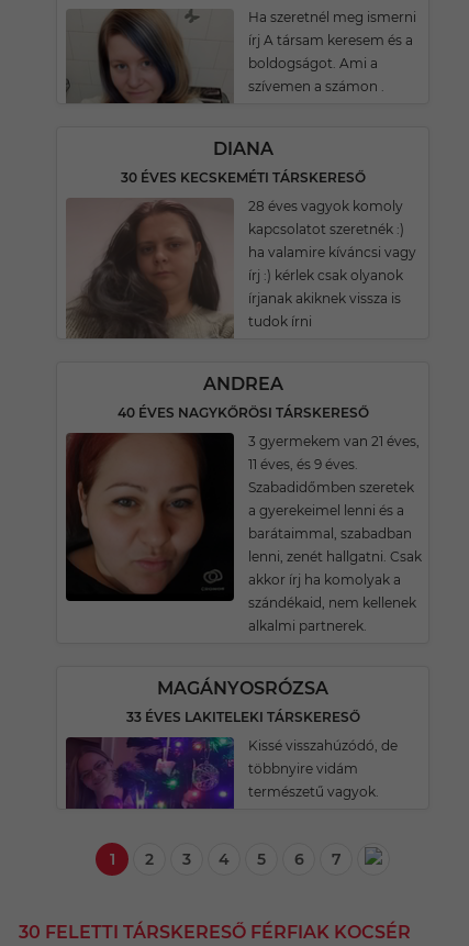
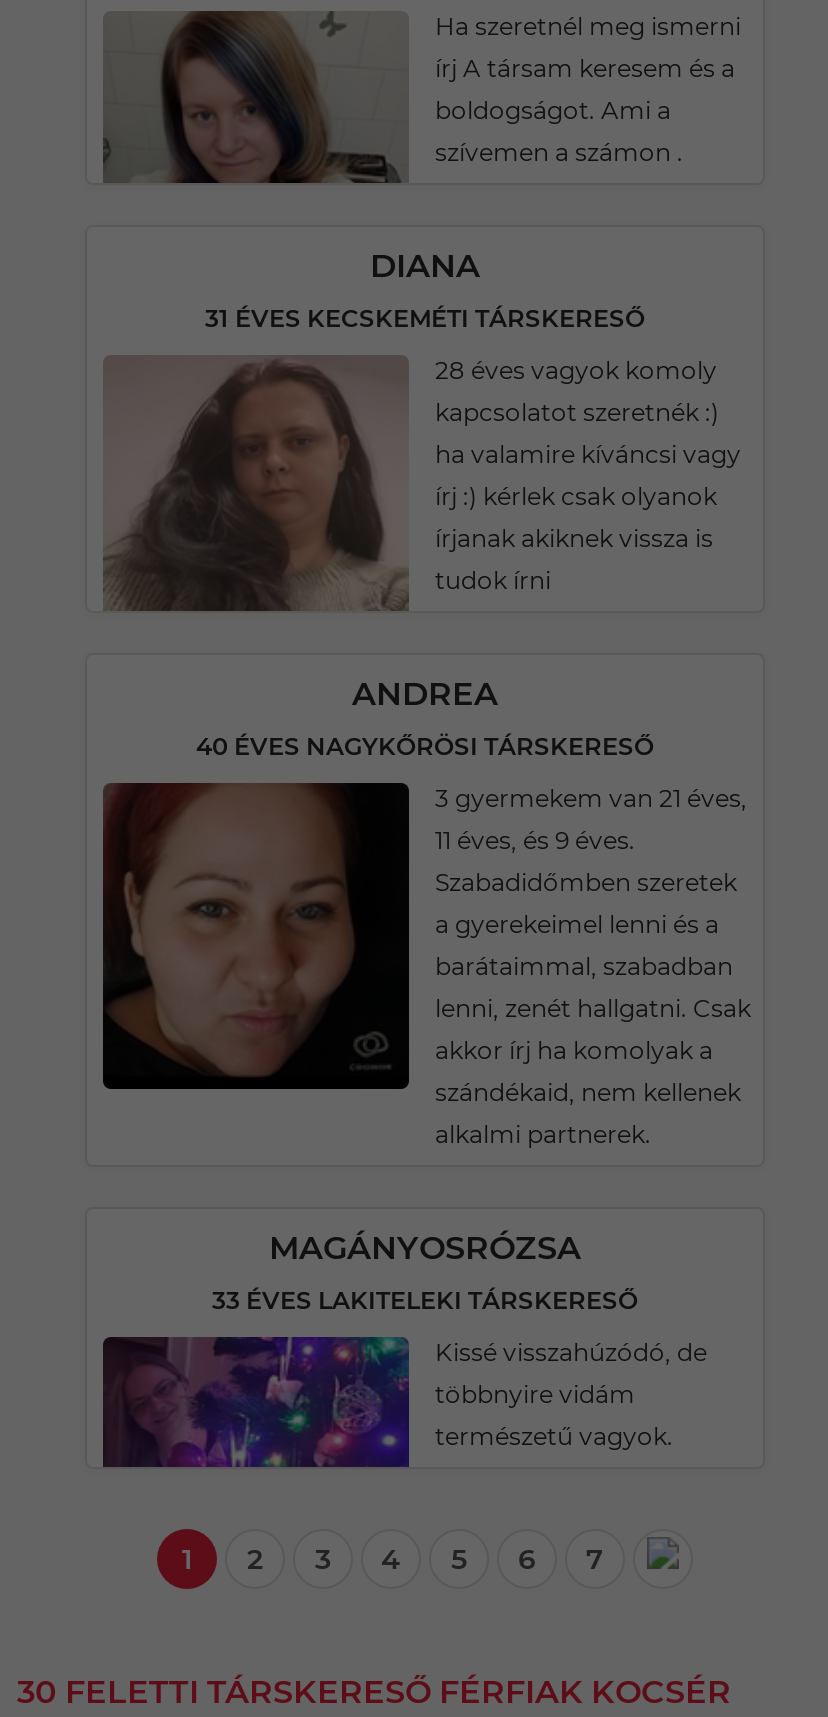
- 30 ÉVES KECSKEMÉTI TÁRSKERESŐ
+ 31 ÉVES KECSKEMÉTI TÁRSKERESŐ
